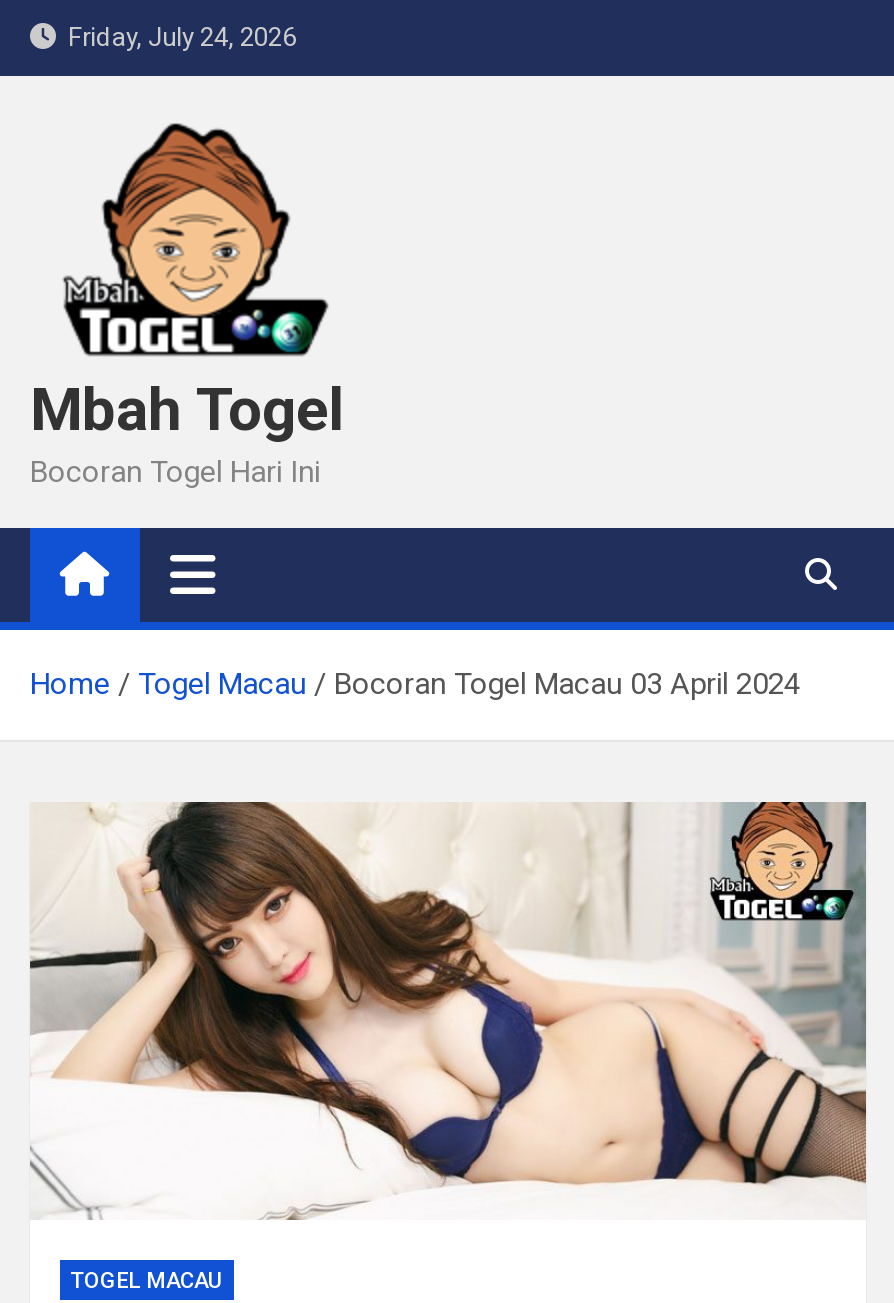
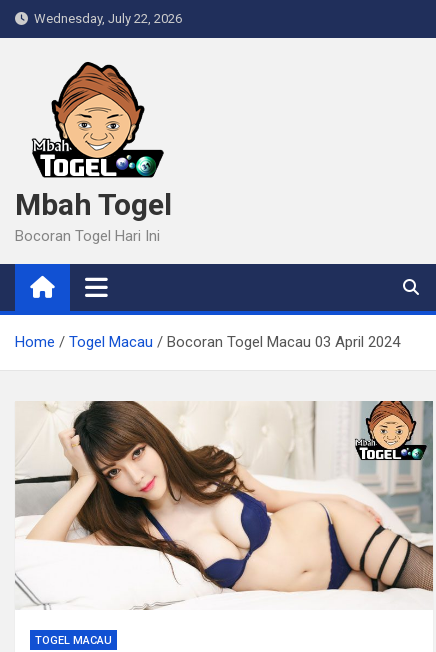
- Friday, July 24, 2026
+ Wednesday, July 22, 2026
